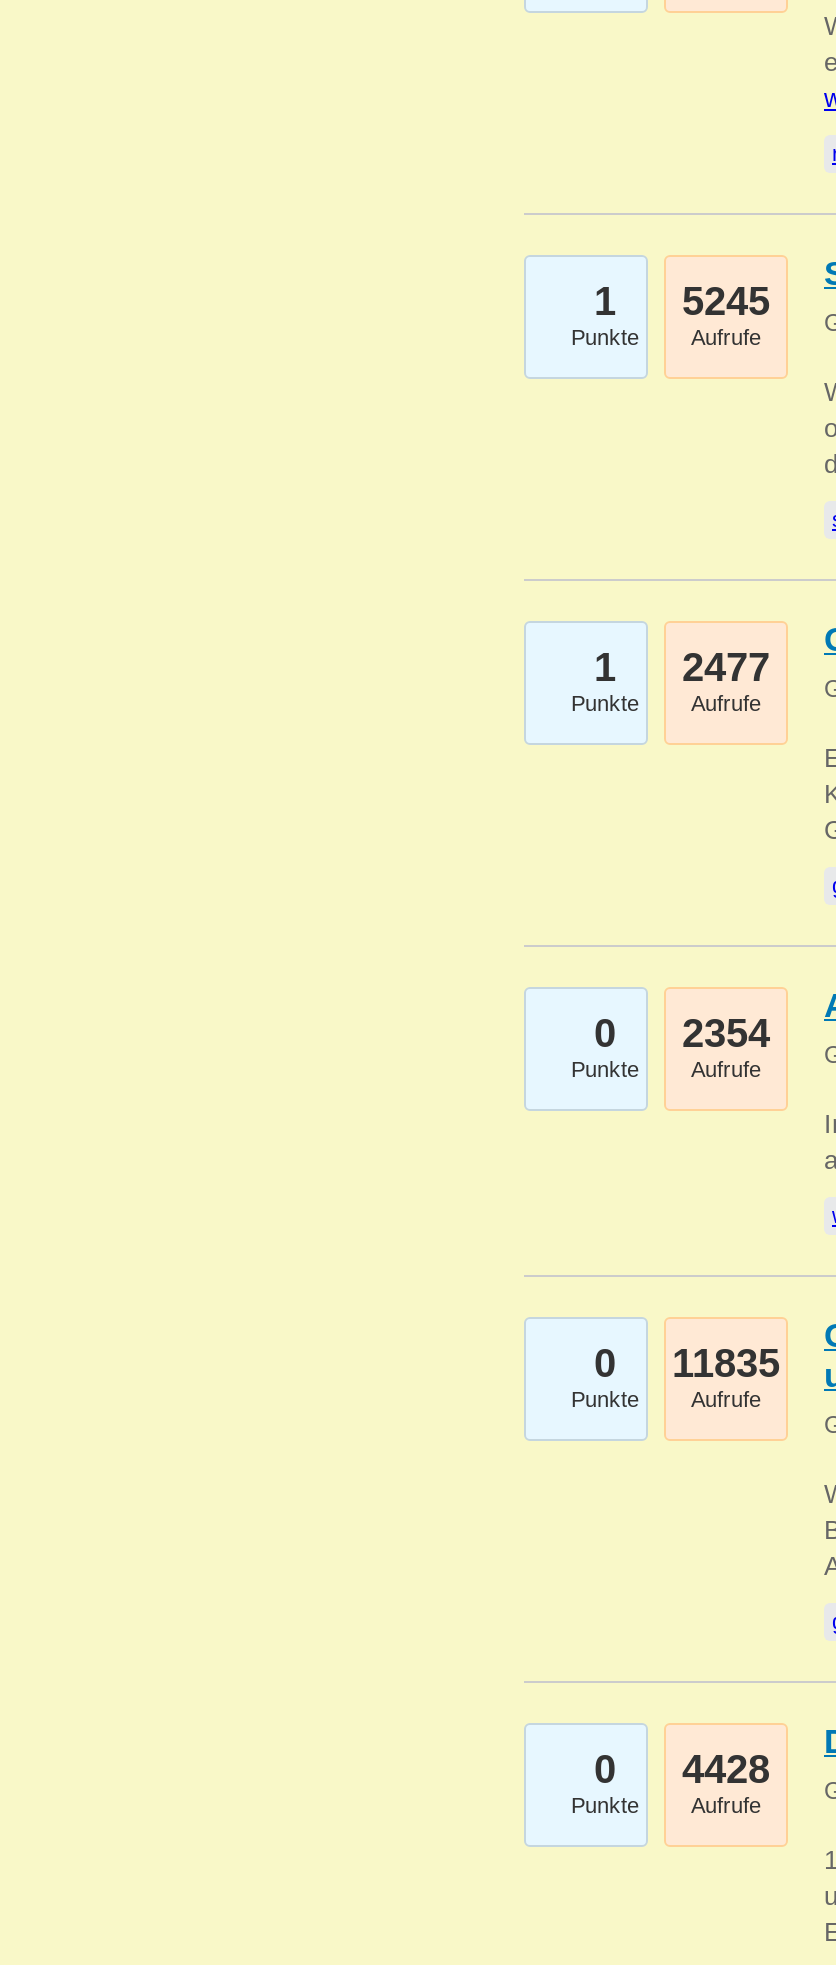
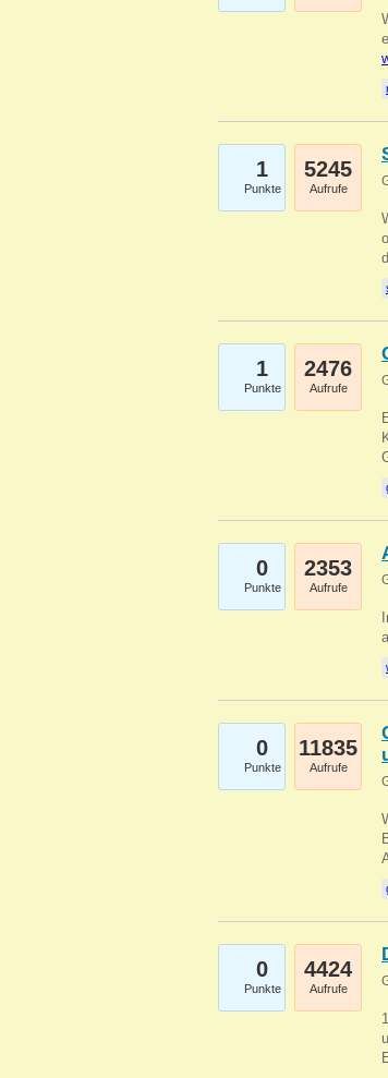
- 2477
+ 2476

- 2354
+ 2353

- 4428
+ 4424
